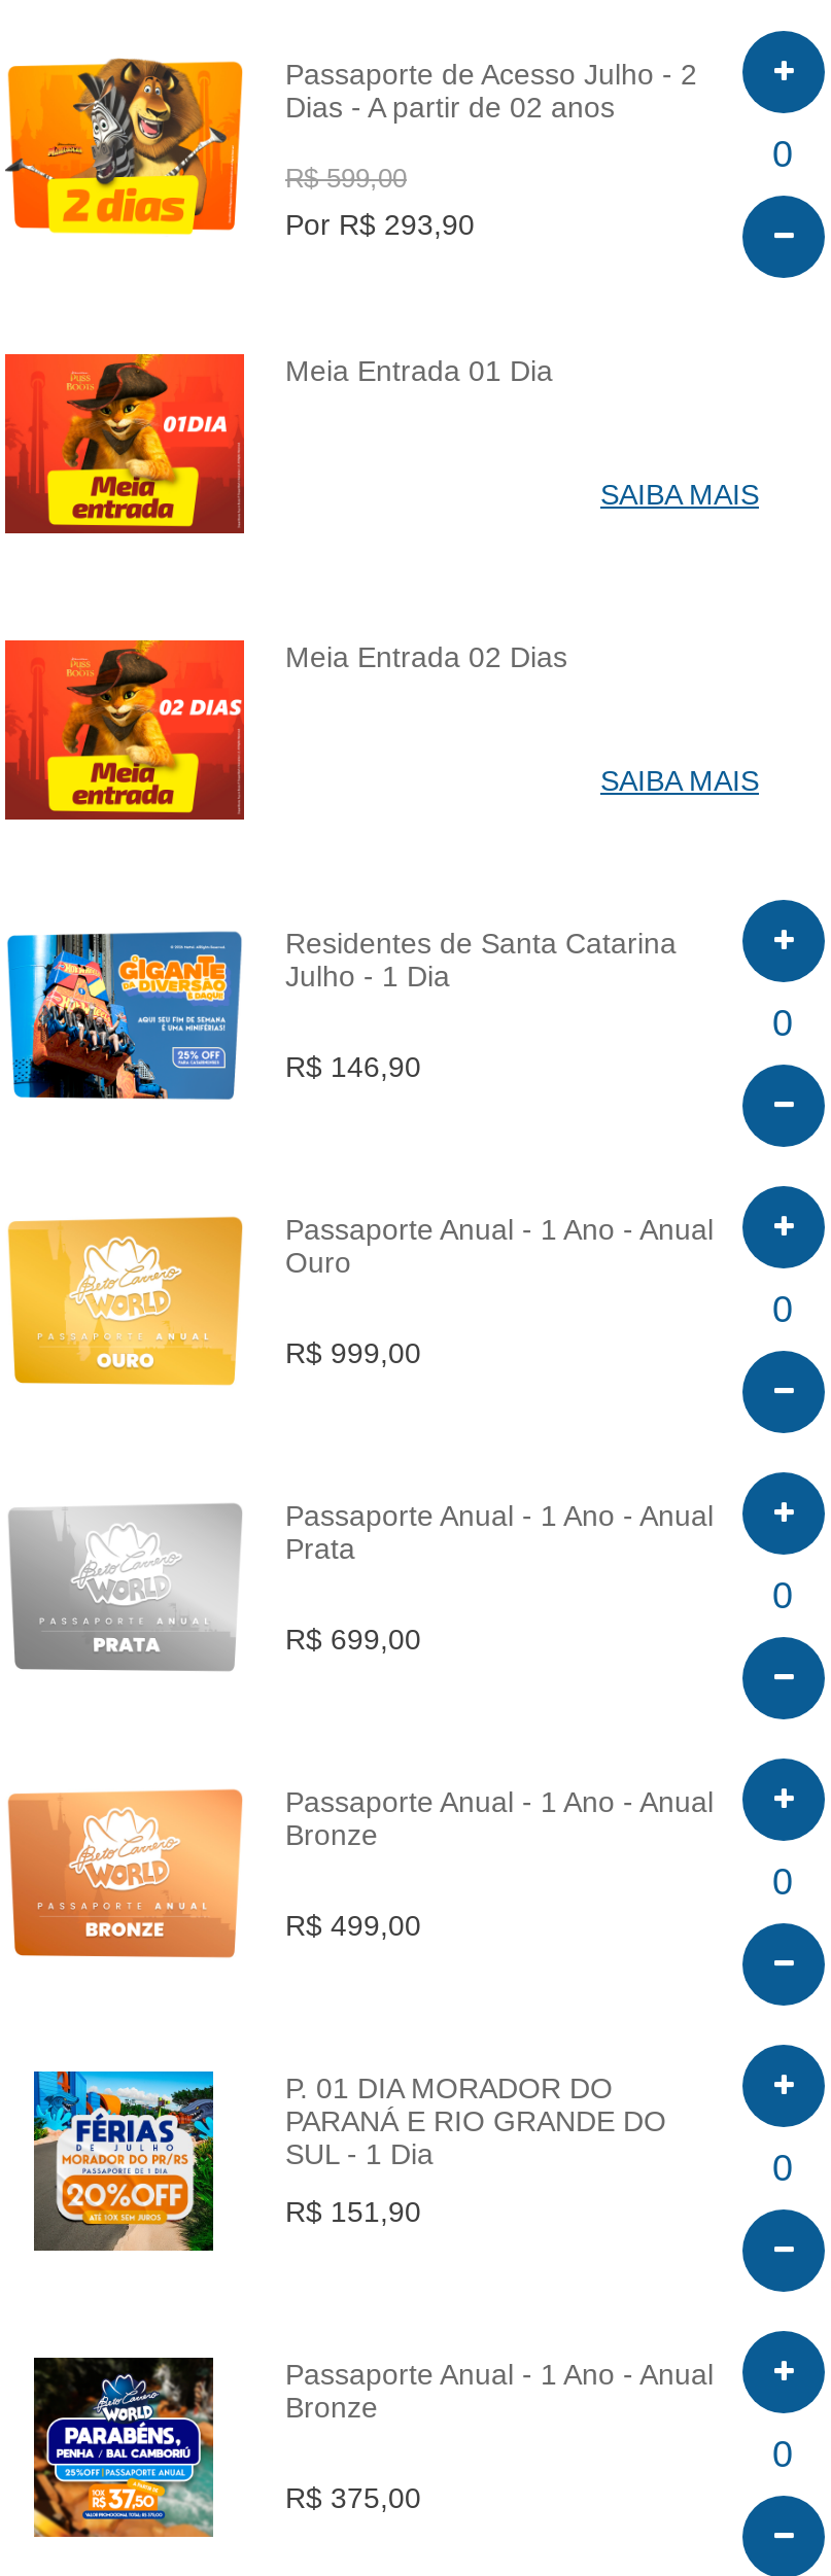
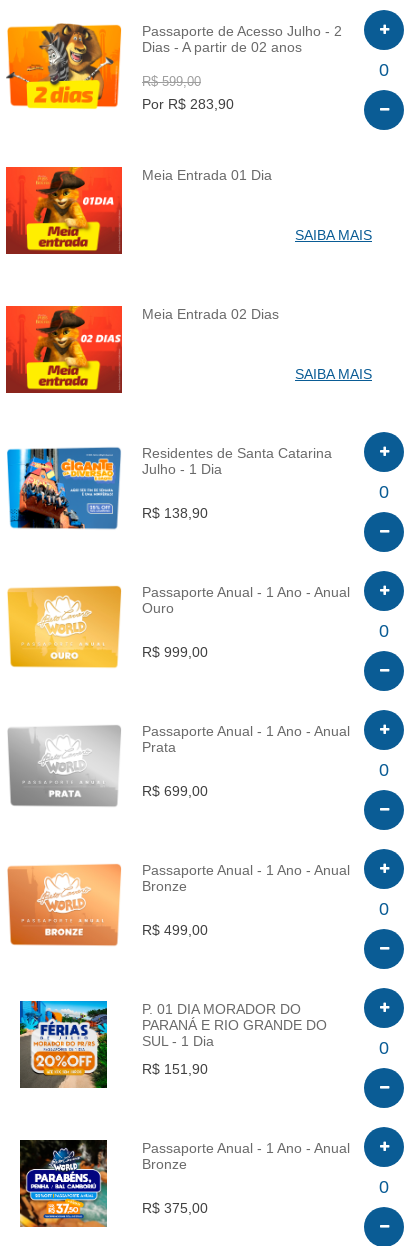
- Por R$ 293,90
+ Por R$ 283,90

- R$ 146,90
+ R$ 138,90
